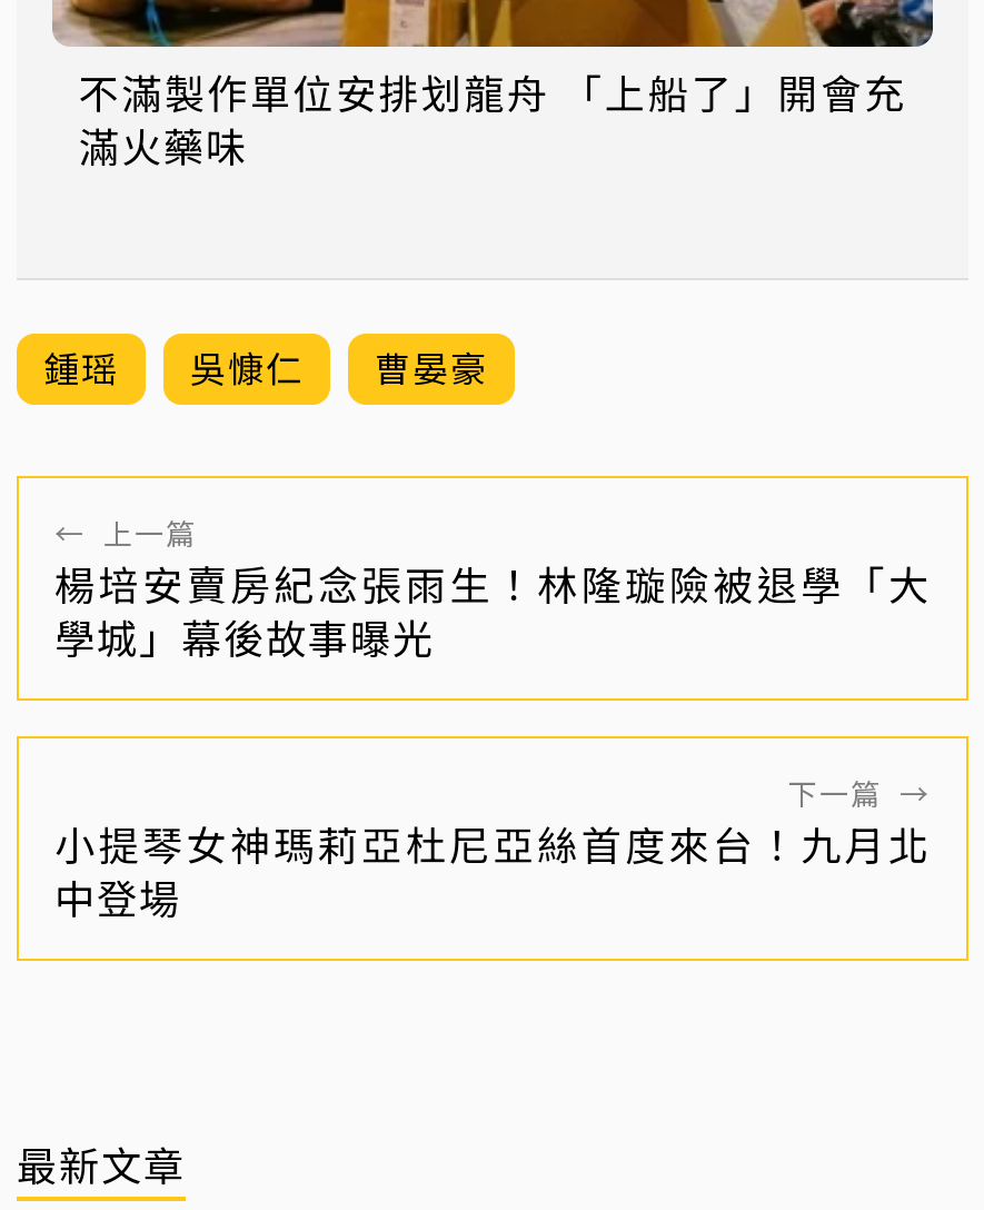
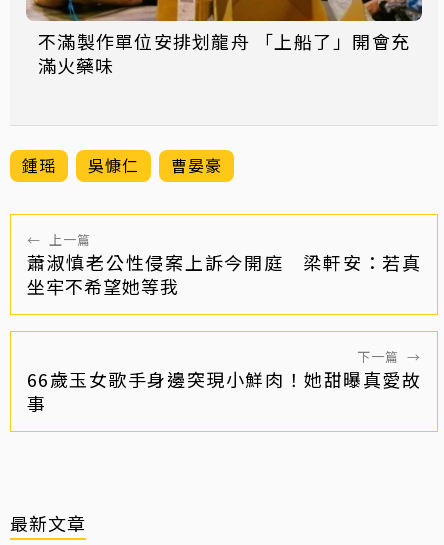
- 楊培安賣房紀念張雨生！林隆璇險被退學「大
- 學城」幕後故事曝光
+ 蕭淑慎老公性侵案上訴今開庭 梁軒安：若真
+ 坐牢不希望她等我

- 小提琴女神瑪莉亞杜尼亞絲首度來台！九月北
- 中登場
+ 66歲玉女歌手身邊突現小鮮肉！她甜曝真愛故
+ 事
